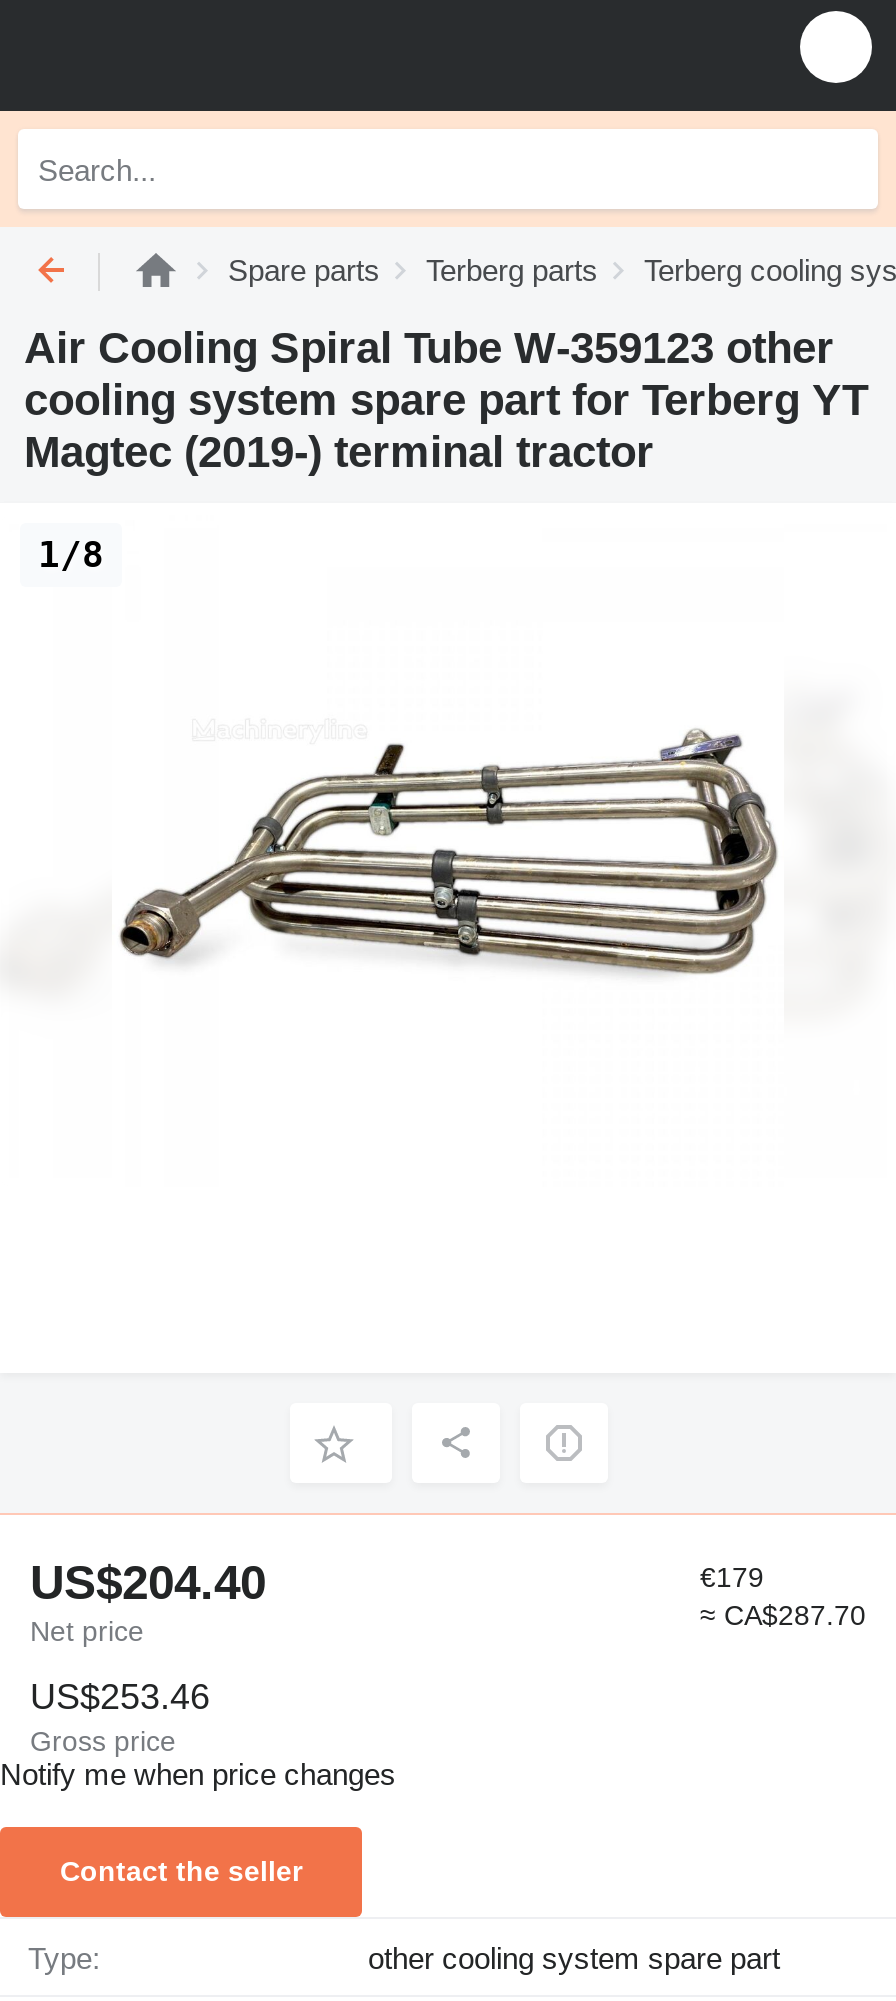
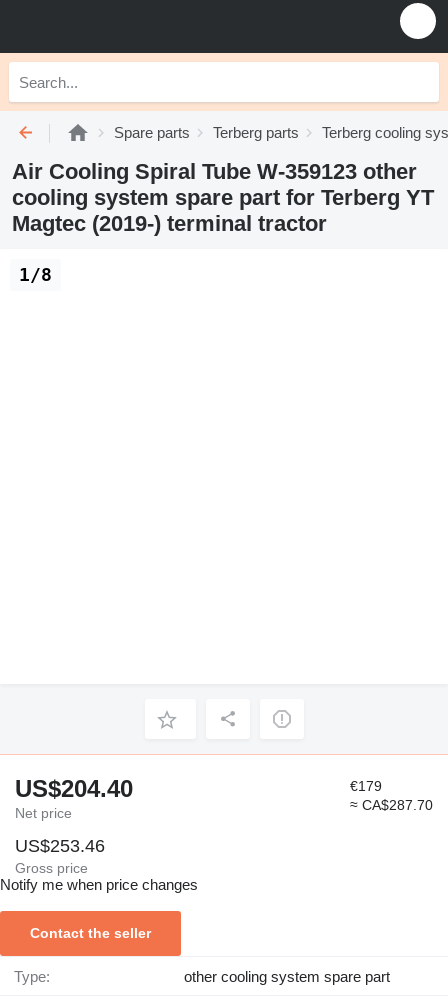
- [image]
